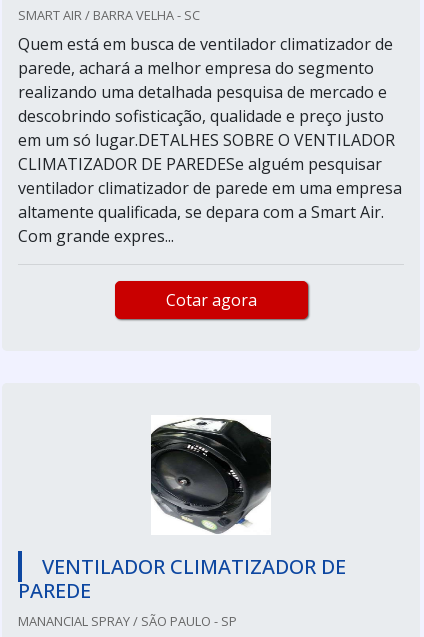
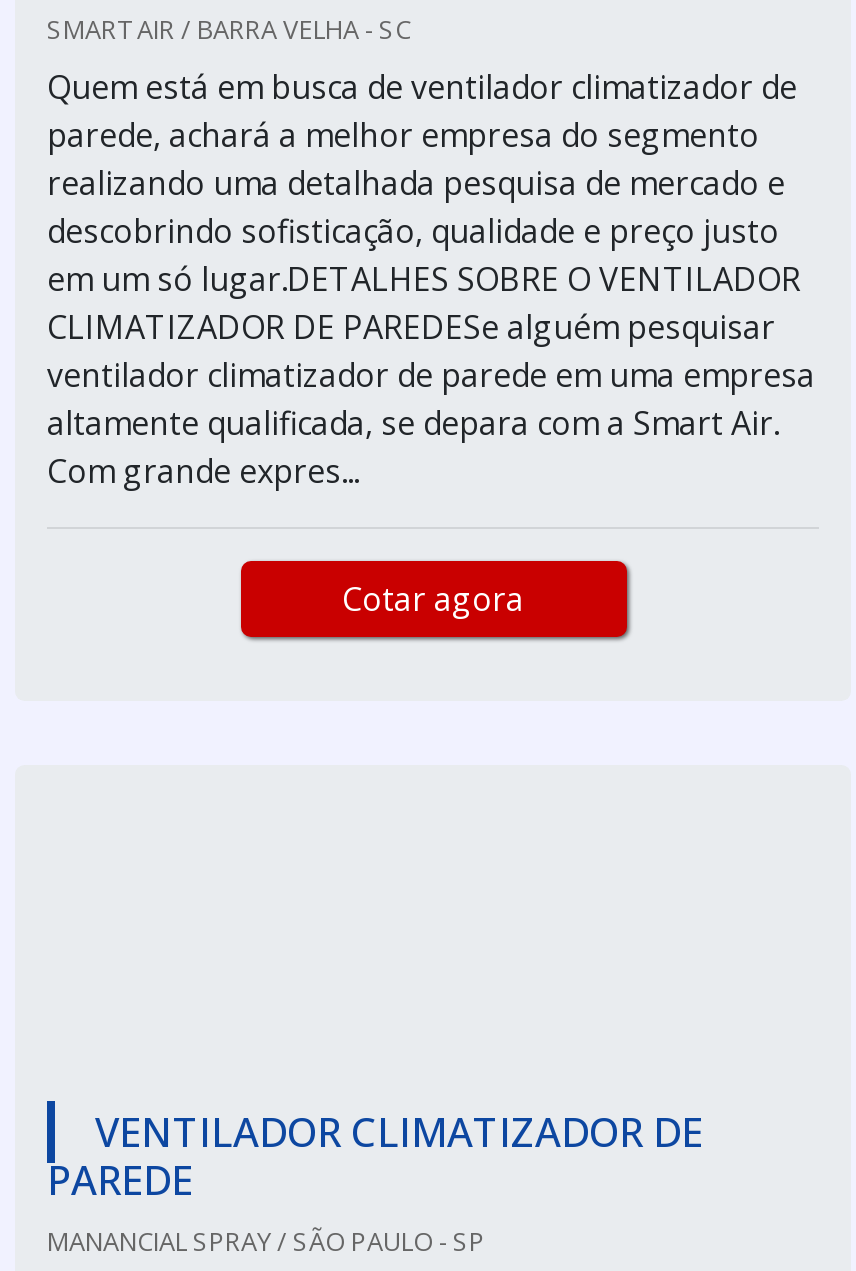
- [image]
